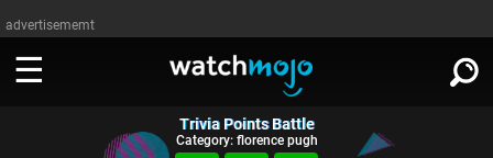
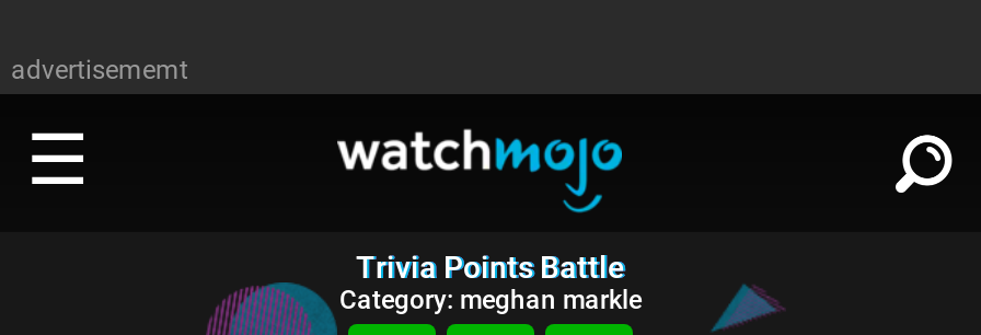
- Category: florence pugh
+ Category: meghan markle
